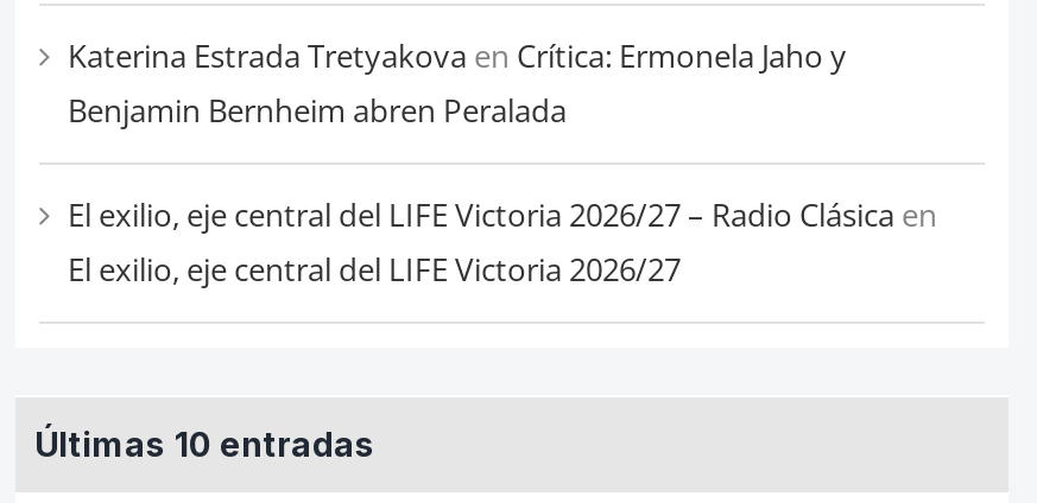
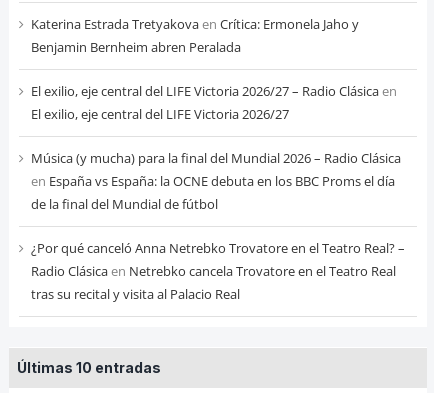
+ Música (y mucha) para la final del Mundial 2026 – Radio Clásica
+ en España vs España: la OCNE debuta en los BBC Proms el día
+ de la final del Mundial de fútbol
+ ¿Por qué canceló Anna Netrebko Trovatore en el Teatro Real? –
+ Radio Clásica en Netrebko cancela Trovatore en el Teatro Real
+ tras su recital y visita al Palacio Real
